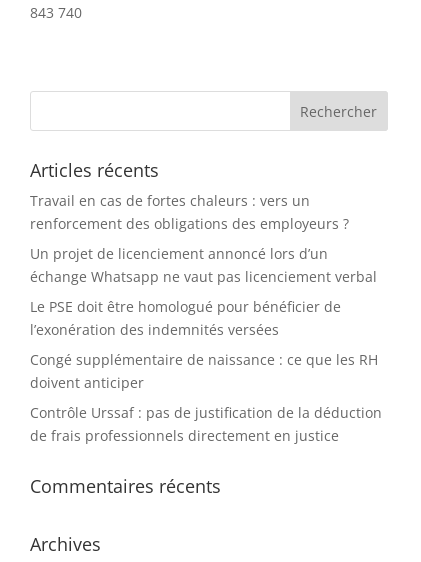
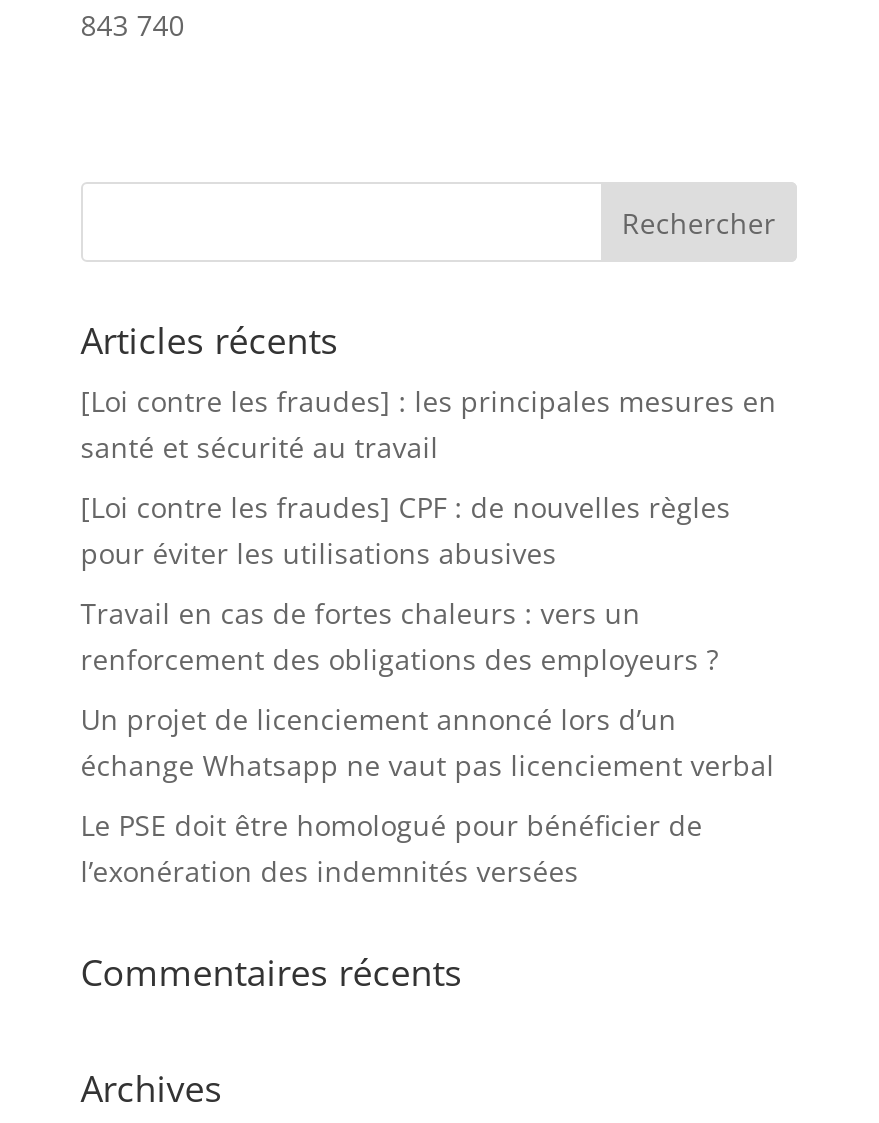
+ [Loi contre les fraudes] : les principales mesures en
+ santé et sécurité au travail
+ [Loi contre les fraudes] CPF : de nouvelles règles
+ pour éviter les utilisations abusives

moved down: Travail en cas de fortes chaleurs : vers un | renforcement des obligations des employeurs ? | Un projet de licenciement annoncé lors d’un | échange Whatsapp ne vaut pas licenciement verbal | Le PSE doit être homologué pour bénéficier de | l’exonération des indemnités versées

- Congé supplémentaire de naissance : ce que les RH
- doivent anticiper
- Contrôle Urssaf : pas de justification de la déduction
- de frais professionnels directement en justice
